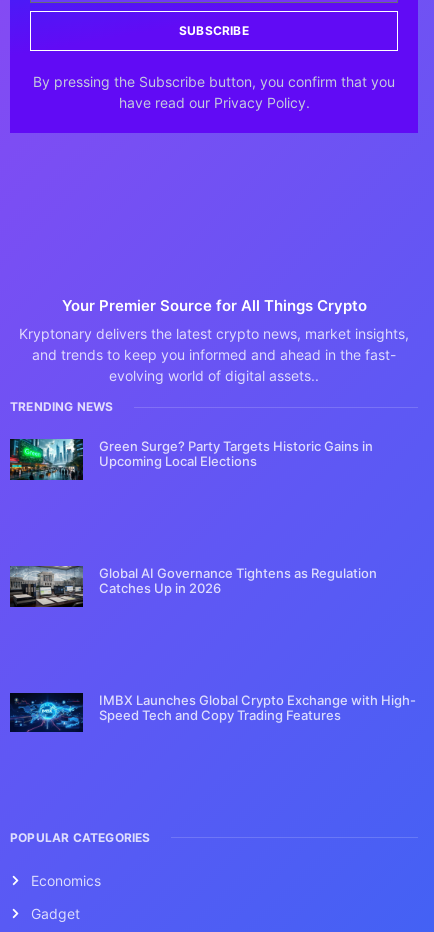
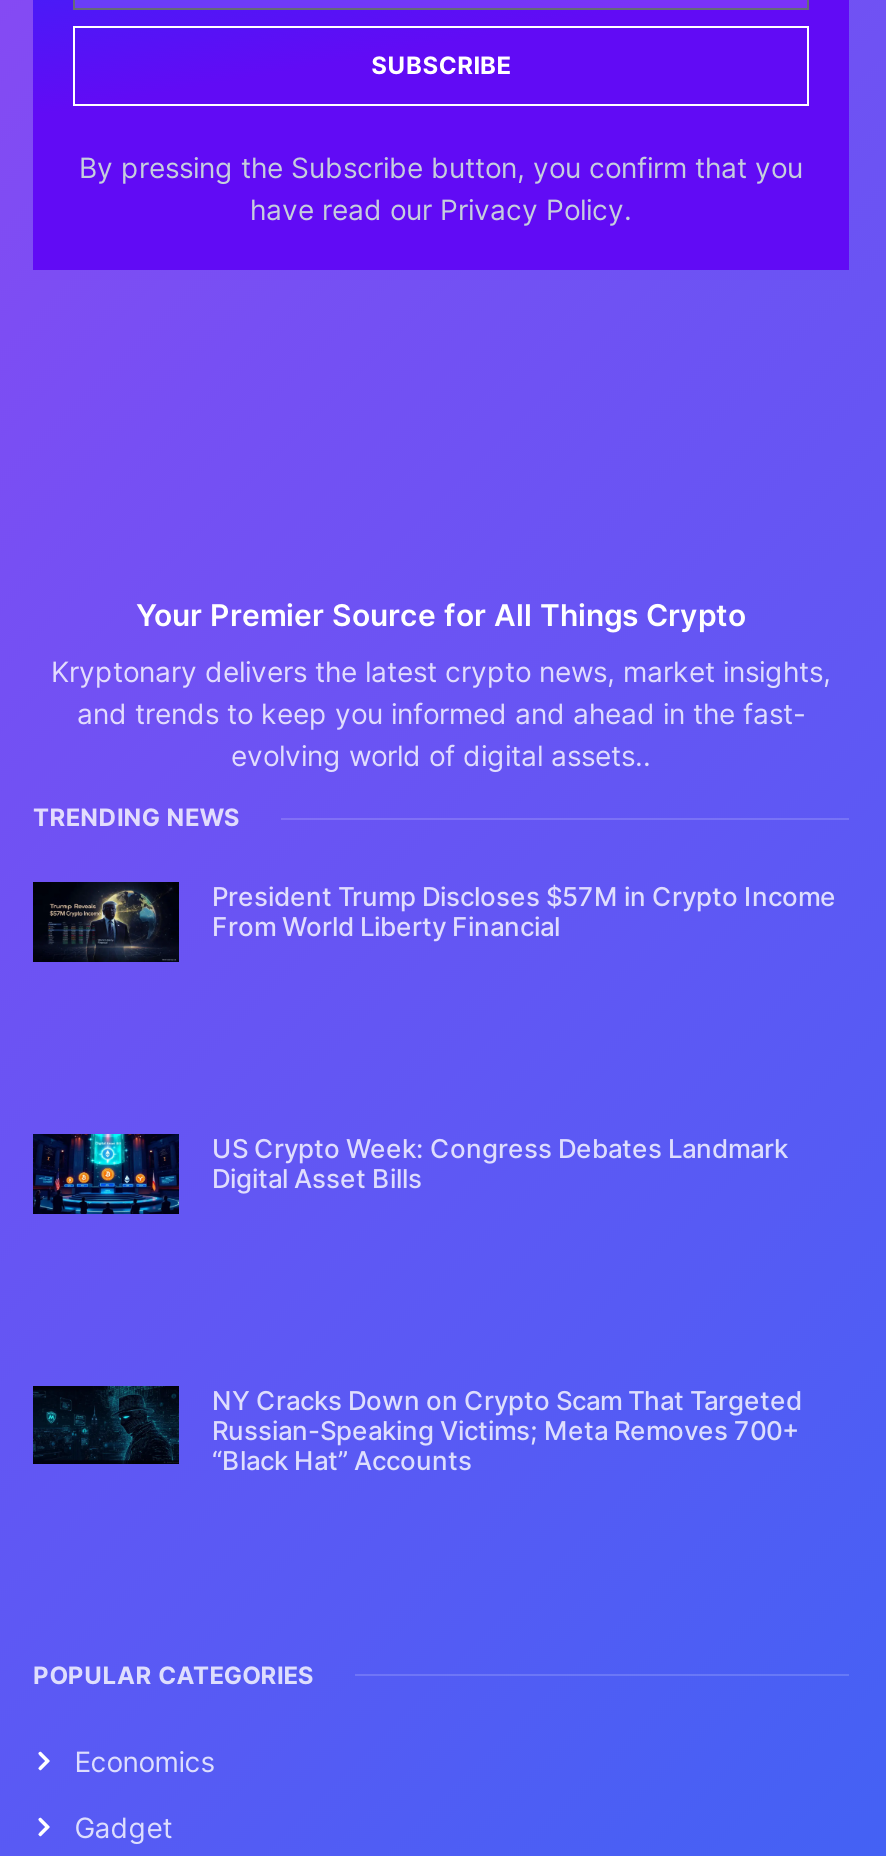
- [image]
- Green Surge? Party Targets Historic Gains in
- Upcoming Local Elections
+ [image]
+ President Trump Discloses $57M in Crypto Income
+ From World Liberty Financial

- [image]
- Global AI Governance Tightens as Regulation
- Catches Up in 2026
+ [image]
+ US Crypto Week: Congress Debates Landmark
+ Digital Asset Bills

- [image]
- IMBX Launches Global Crypto Exchange with High-
- Speed Tech and Copy Trading Features
+ [image]
+ NY Cracks Down on Crypto Scam That Targeted
+ Russian-Speaking Victims; Meta Removes 700+
+ “Black Hat” Accounts
